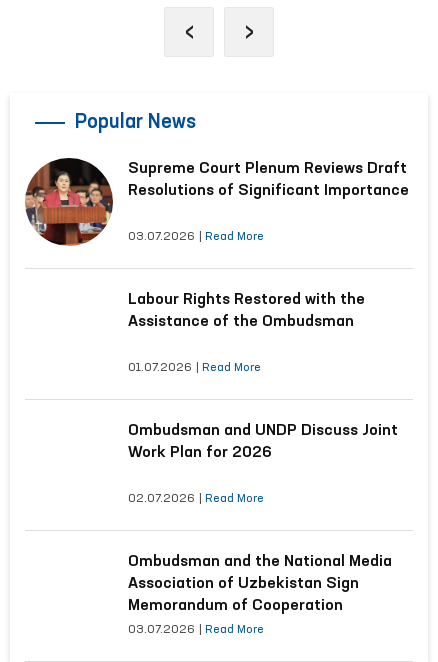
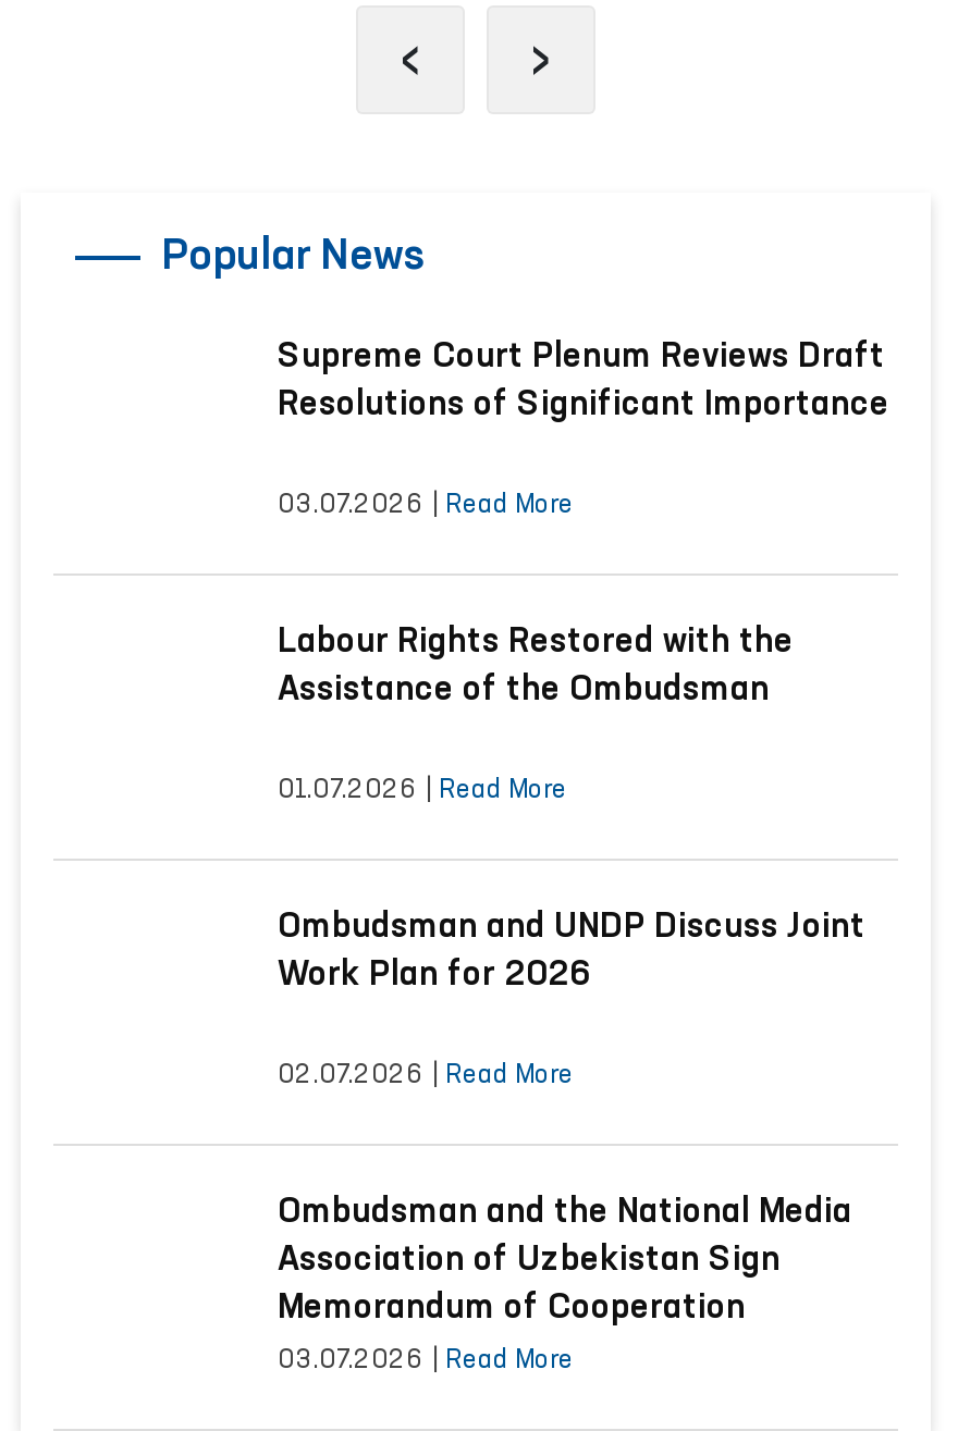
- [image]
